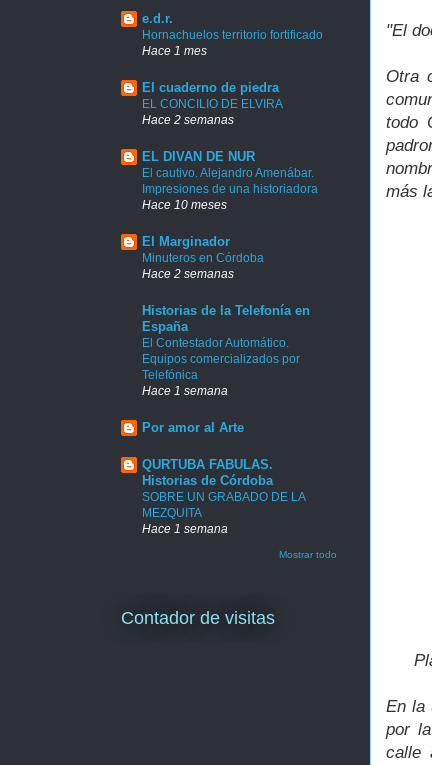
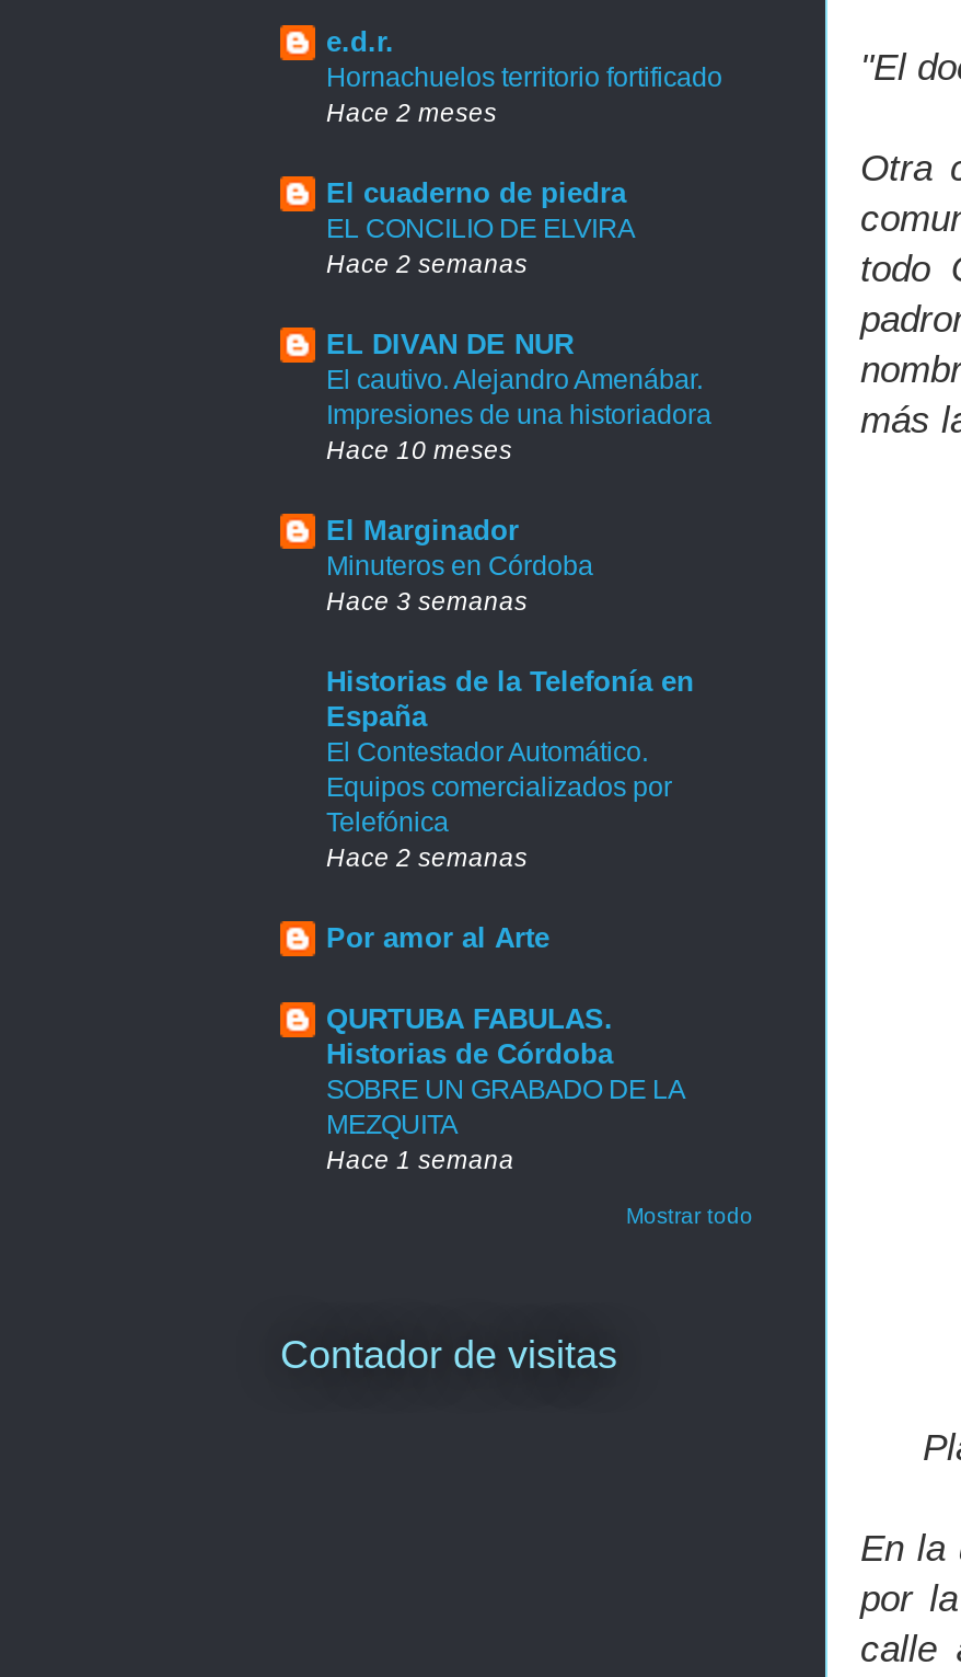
- Hace 1 mes
+ Hace 2 meses

- Hace 2 semanas
+ Hace 3 semanas

- Hace 1 semana
+ Hace 2 semanas
